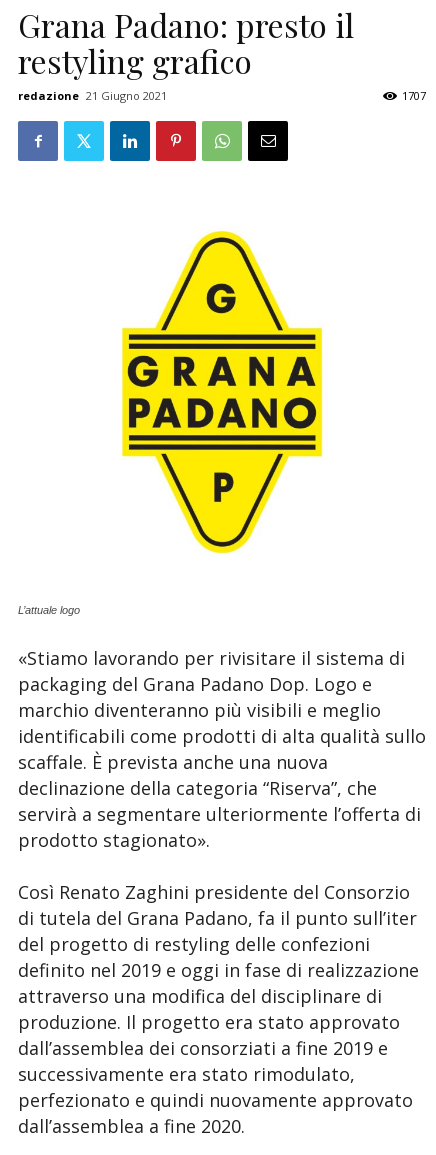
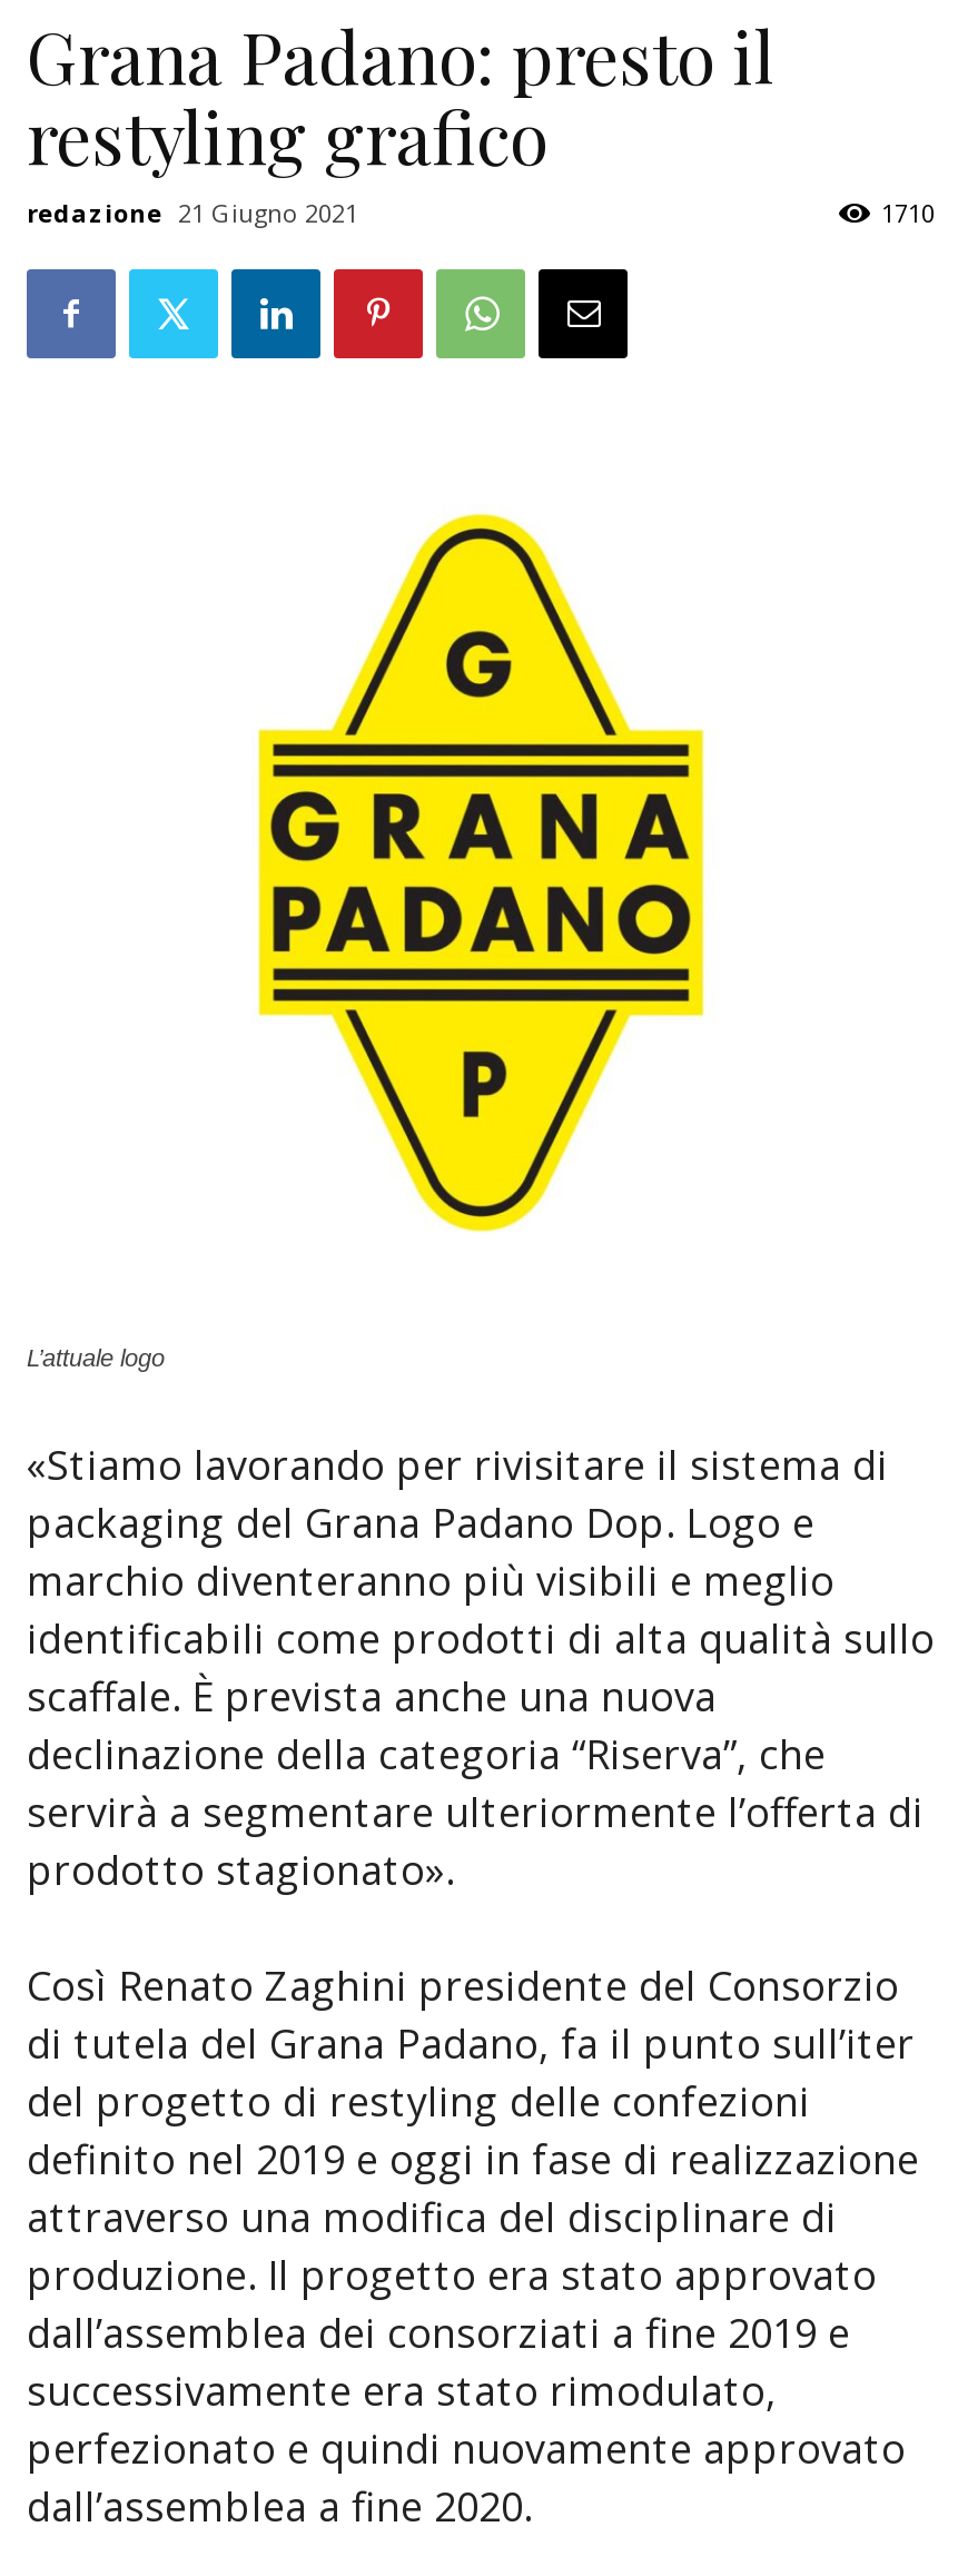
- 1707
+ 1710
